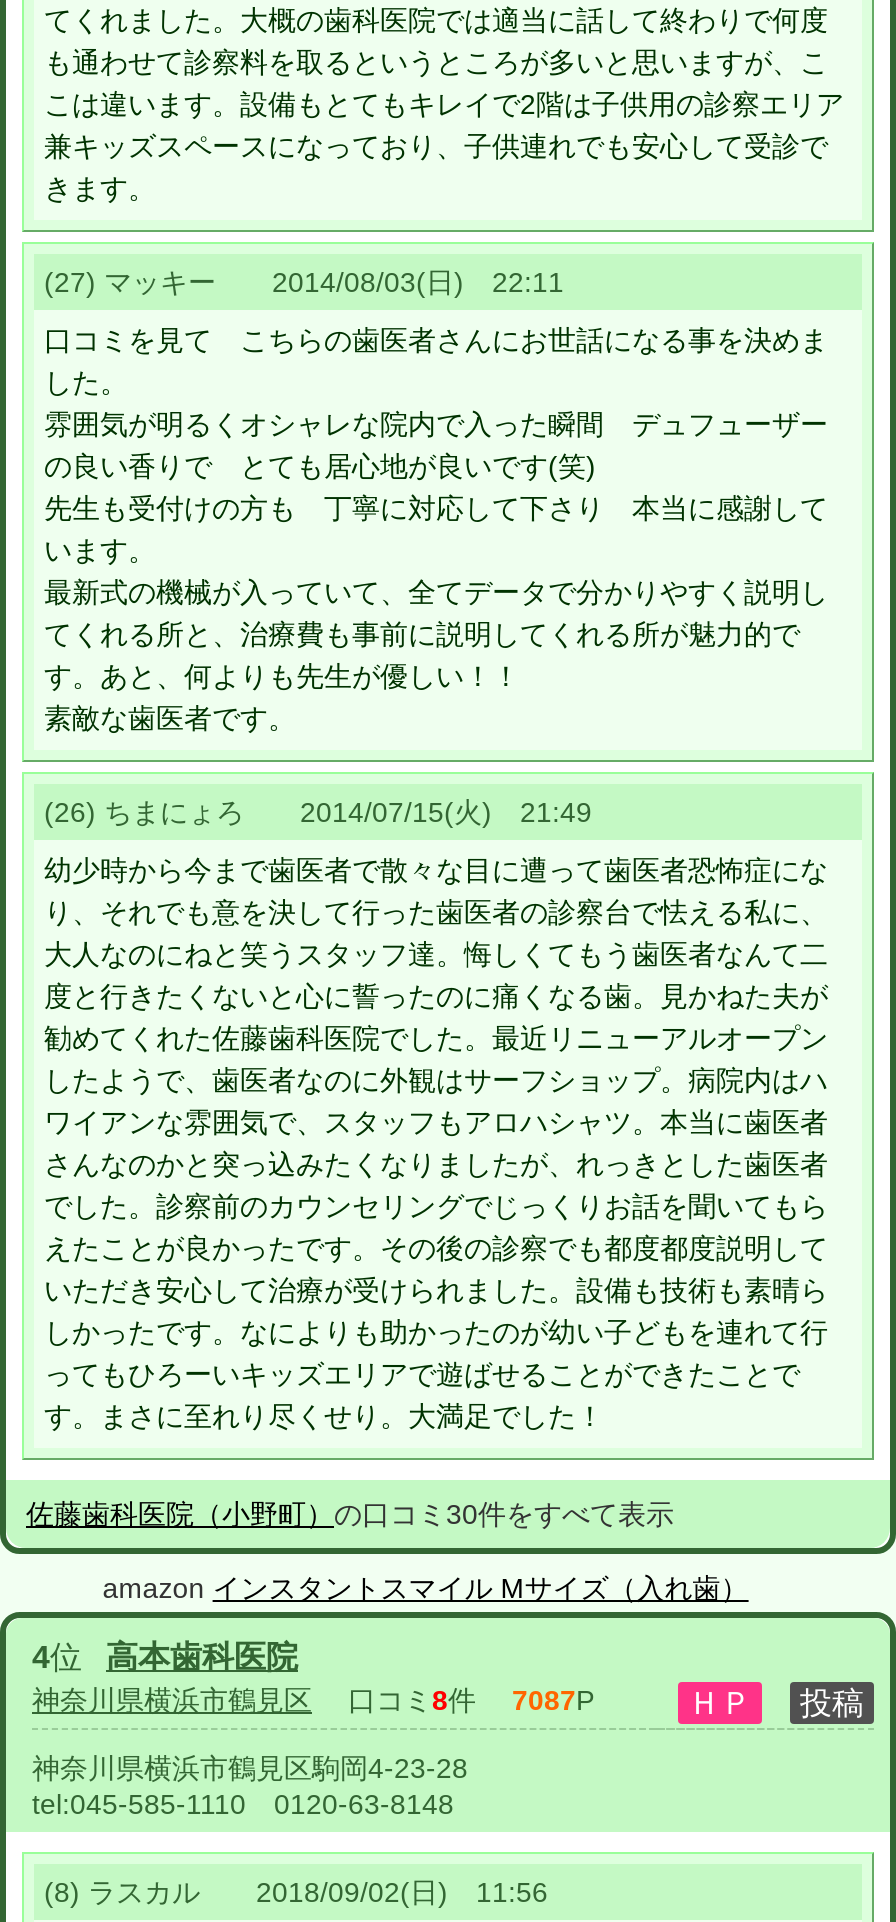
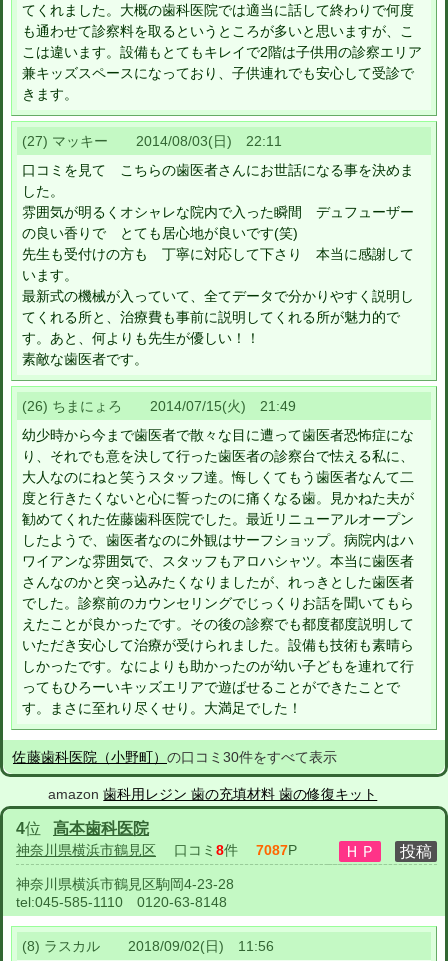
- amazonインスタントスマイル Mサイズ（入れ歯）
+ amazon歯科用レジン 歯の充填材料 歯の修復キット
